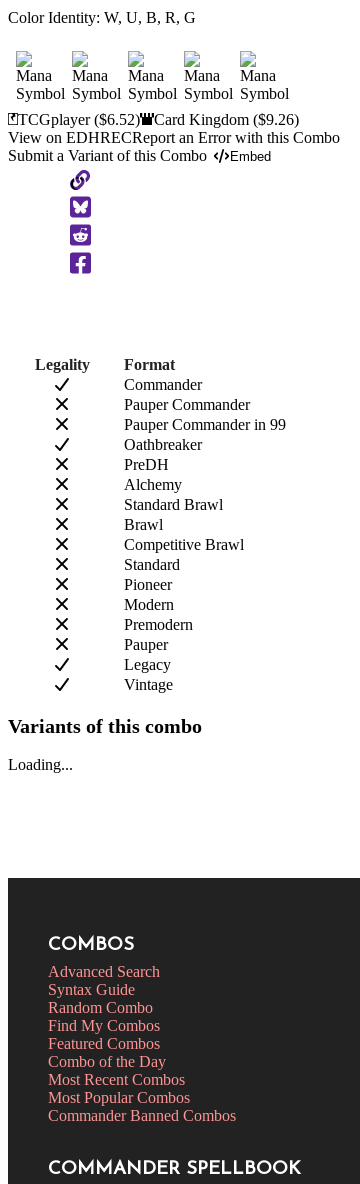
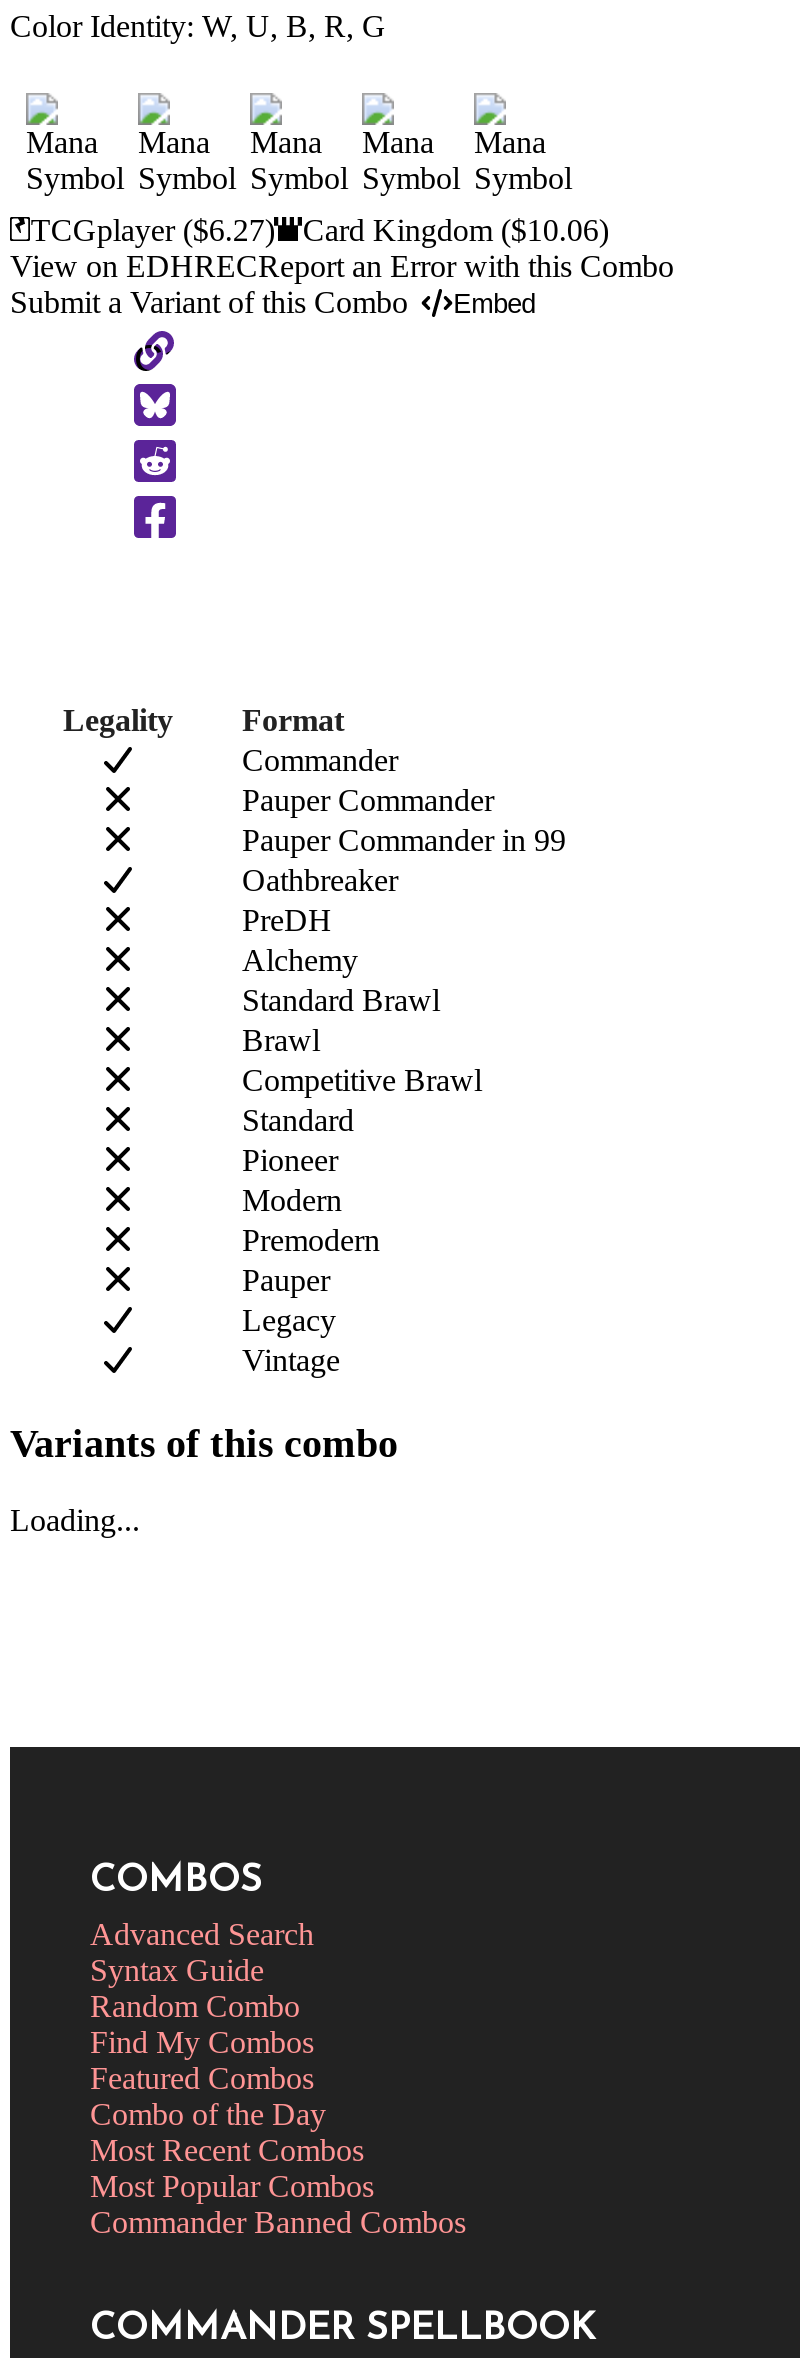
- TCGplayer ($6.52)
+ TCGplayer ($6.27)

- Card Kingdom ($9.26)
+ Card Kingdom ($10.06)
